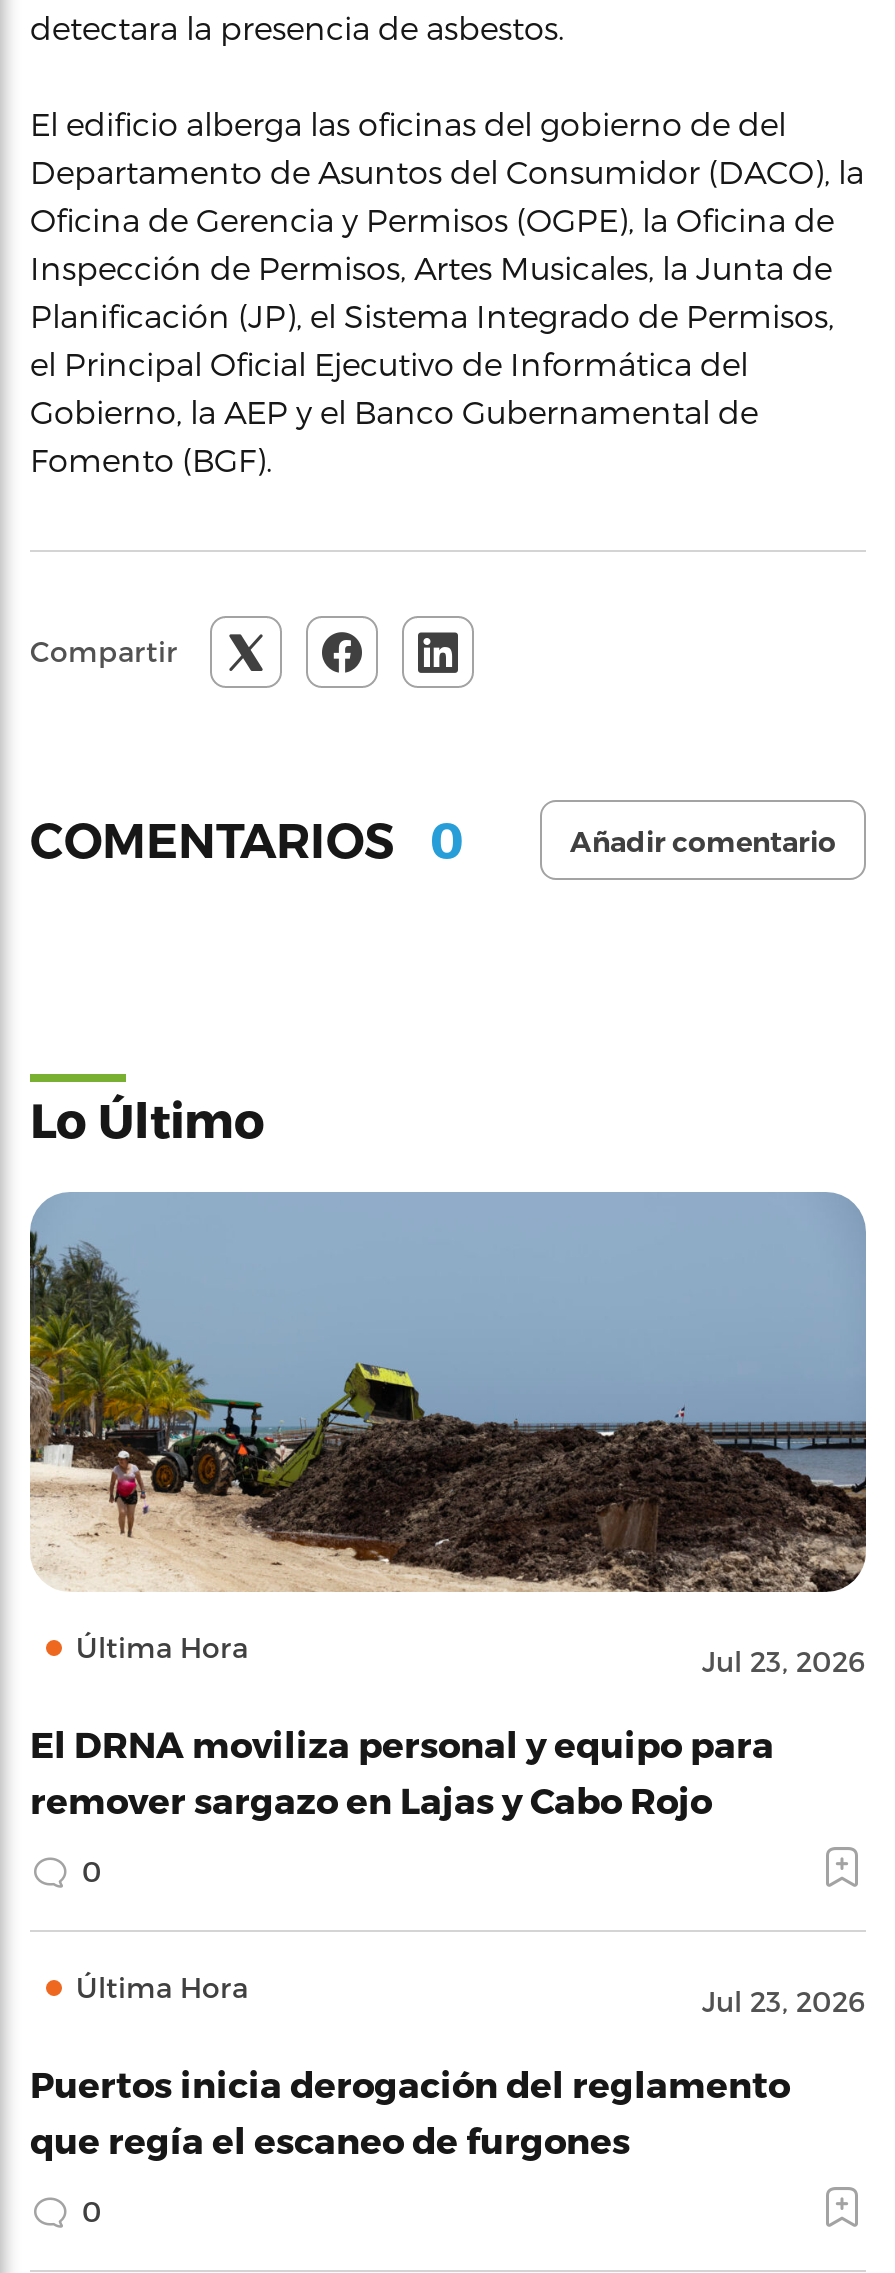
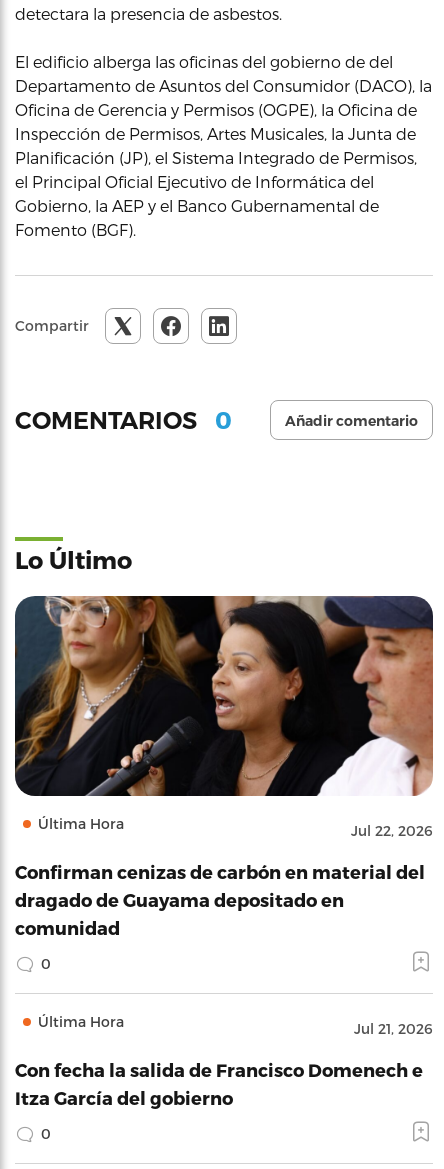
- [image]
- Jul 23, 2026
+ [image]
+ Jul 22, 2026

- El DRNA moviliza personal y equipo para
- remover sargazo en Lajas y Cabo Rojo
+ Confirman cenizas de carbón en material del
+ dragado de Guayama depositado en
+ comunidad

- Jul 23, 2026
+ Jul 21, 2026

- Puertos inicia derogación del reglamento
- que regía el escaneo de furgones
+ Con fecha la salida de Francisco Domenech e
+ Itza García del gobierno
